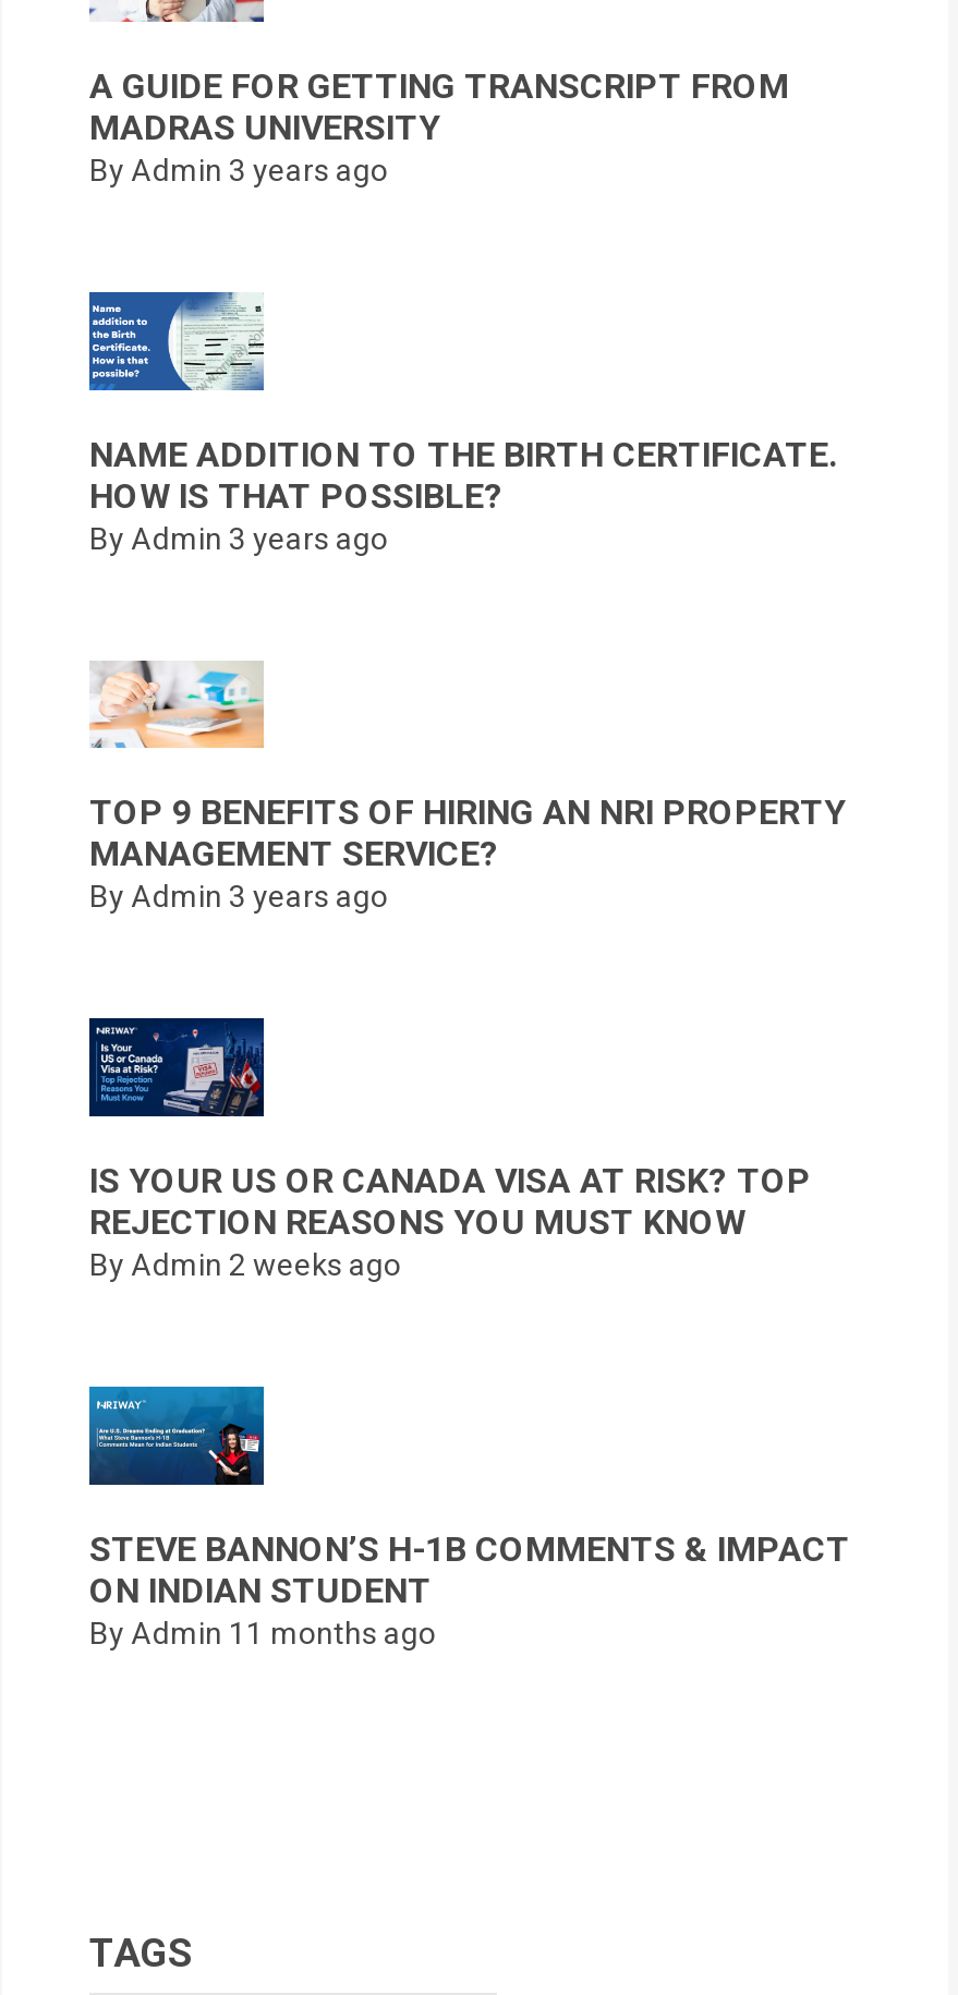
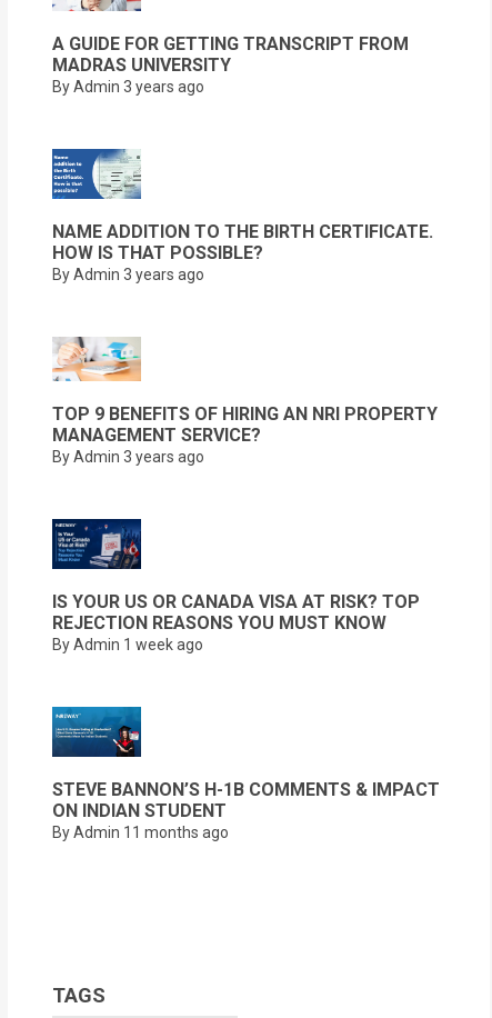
- By Admin 2 weeks ago
+ By Admin 1 week ago
